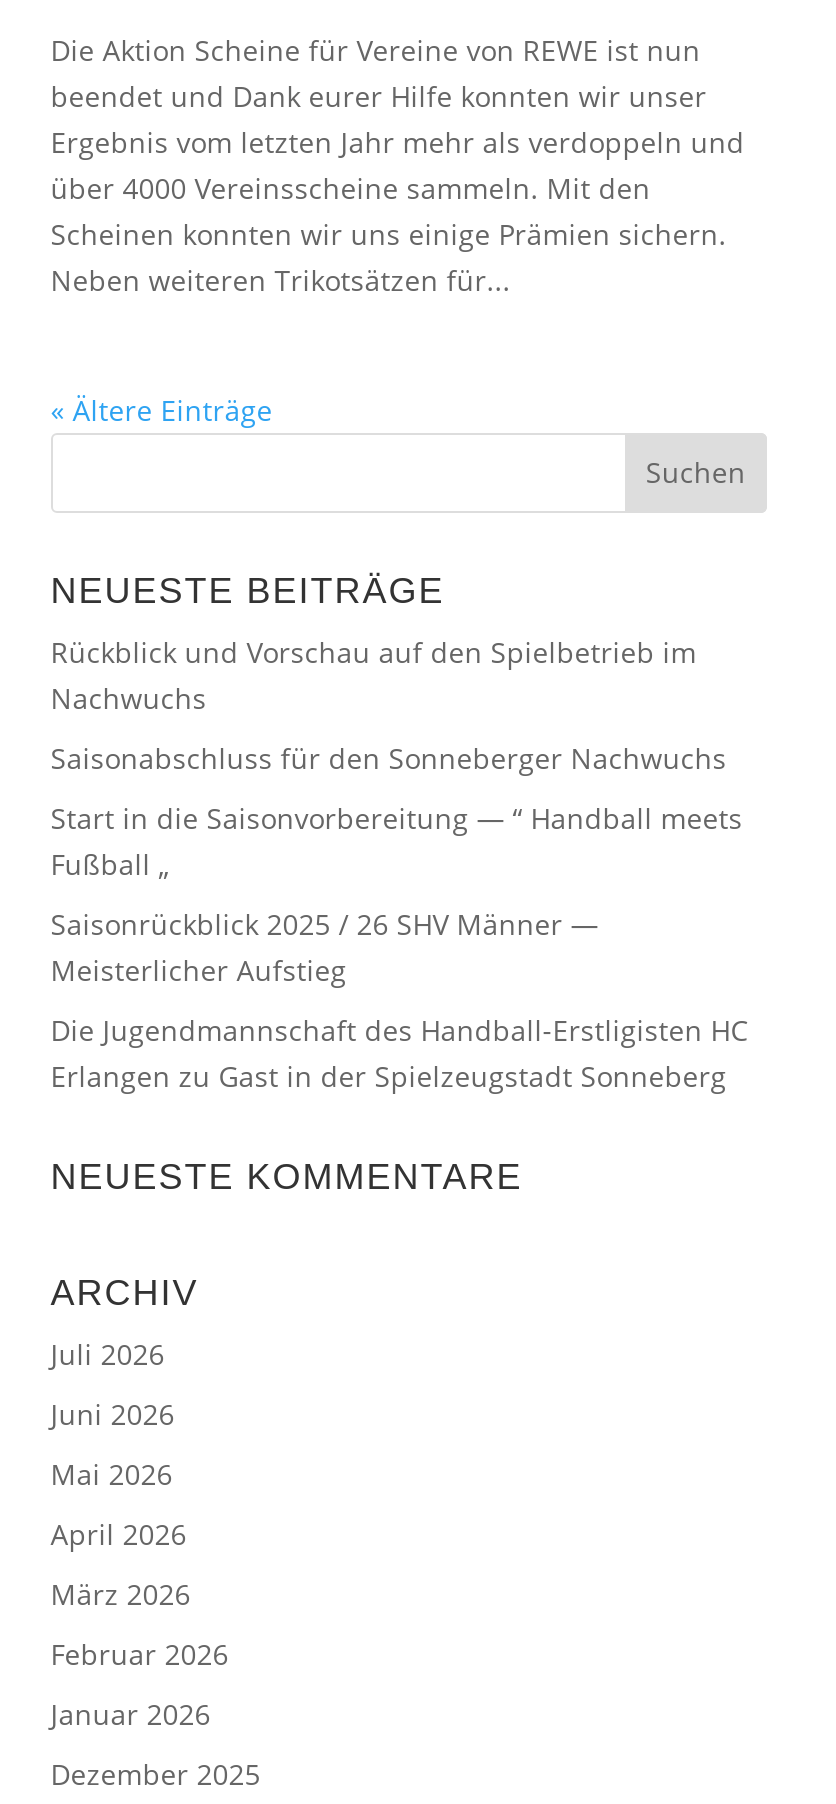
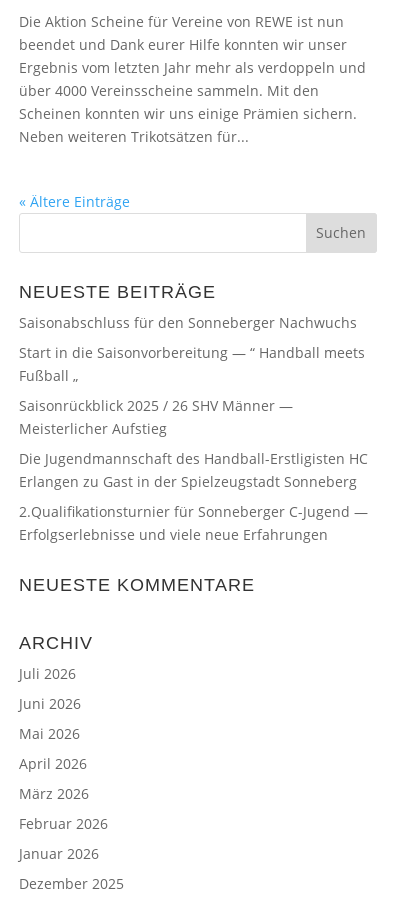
- Rückblick und Vorschau auf den Spielbetrieb im
- Nachwuchs

moved up: Saisonabschluss für den Sonneberger Nachwuchs | Start in die Saisonvorbereitung — “ Handball meets | Fußball „ | Saisonrückblick 2025 / 26 SHV Männer — | Meisterlicher Aufstieg | Die Jugendmannschaft des Handball-Erstligisten HC | Erlangen zu Gast in der Spielzeugstadt Sonneberg

+ 2.Qualifikationsturnier für Sonneberger C-Jugend —
+ Erfolgserlebnisse und viele neue Erfahrungen
